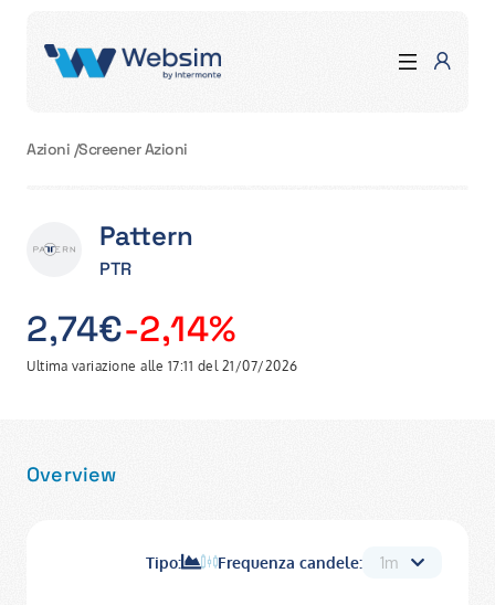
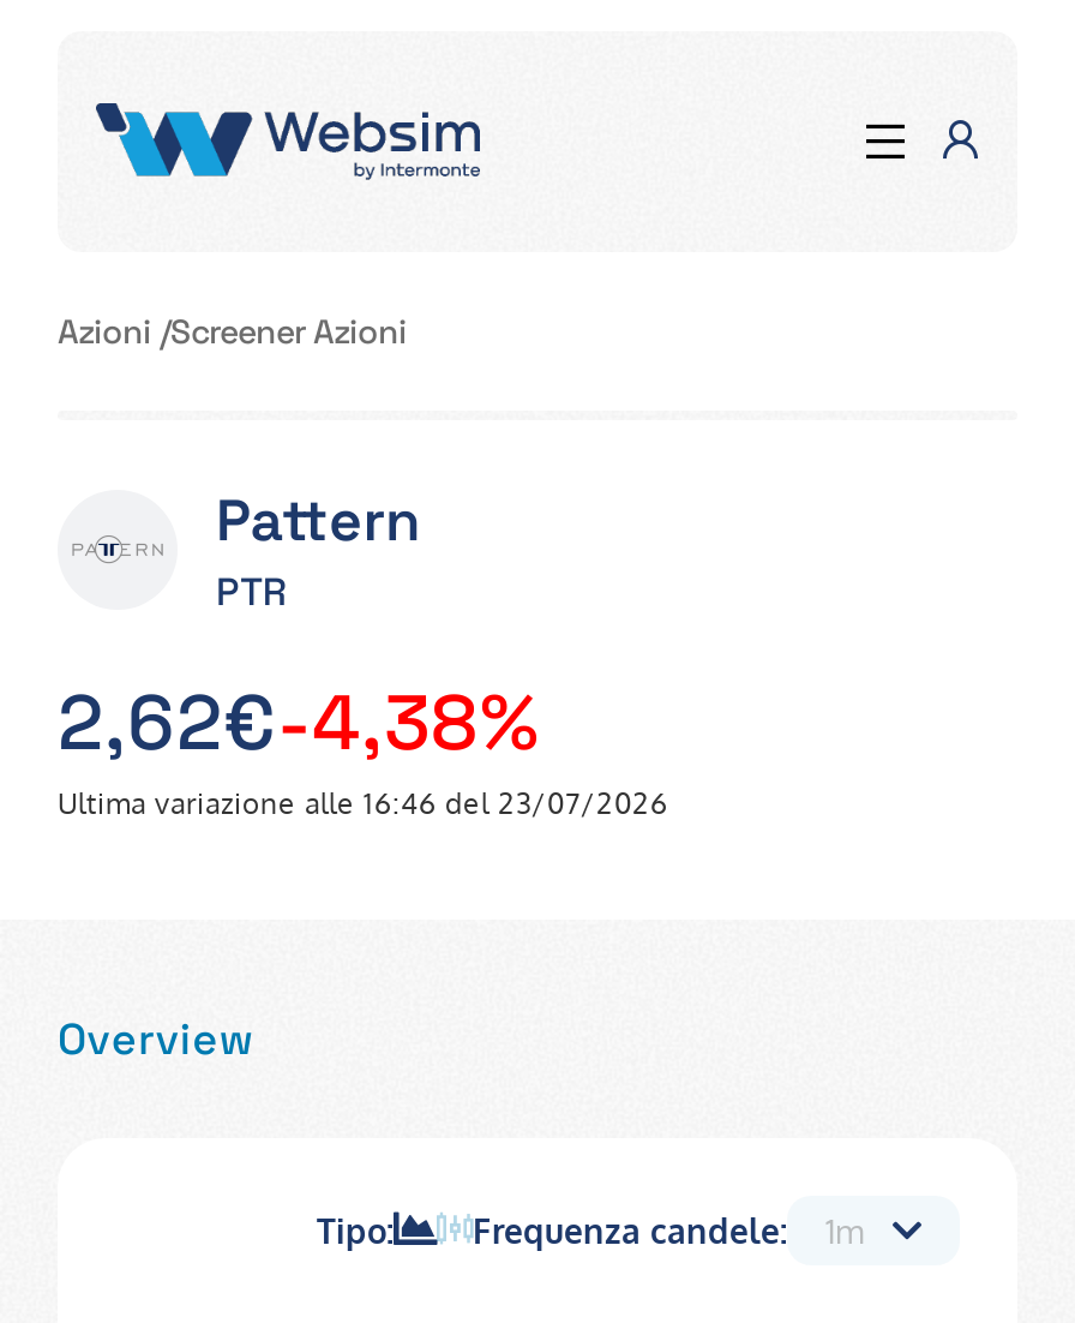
- 2,74€-2,14%
+ 2,62€-4,38%

- Ultima variazione alle 17:11 del 21/07/2026
+ Ultima variazione alle 16:46 del 23/07/2026
